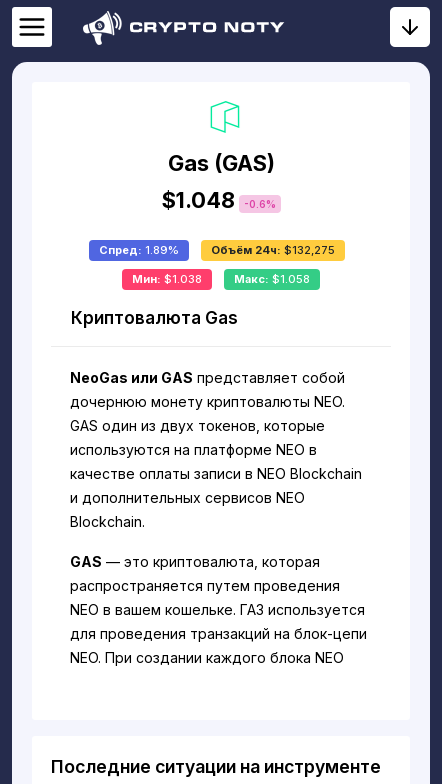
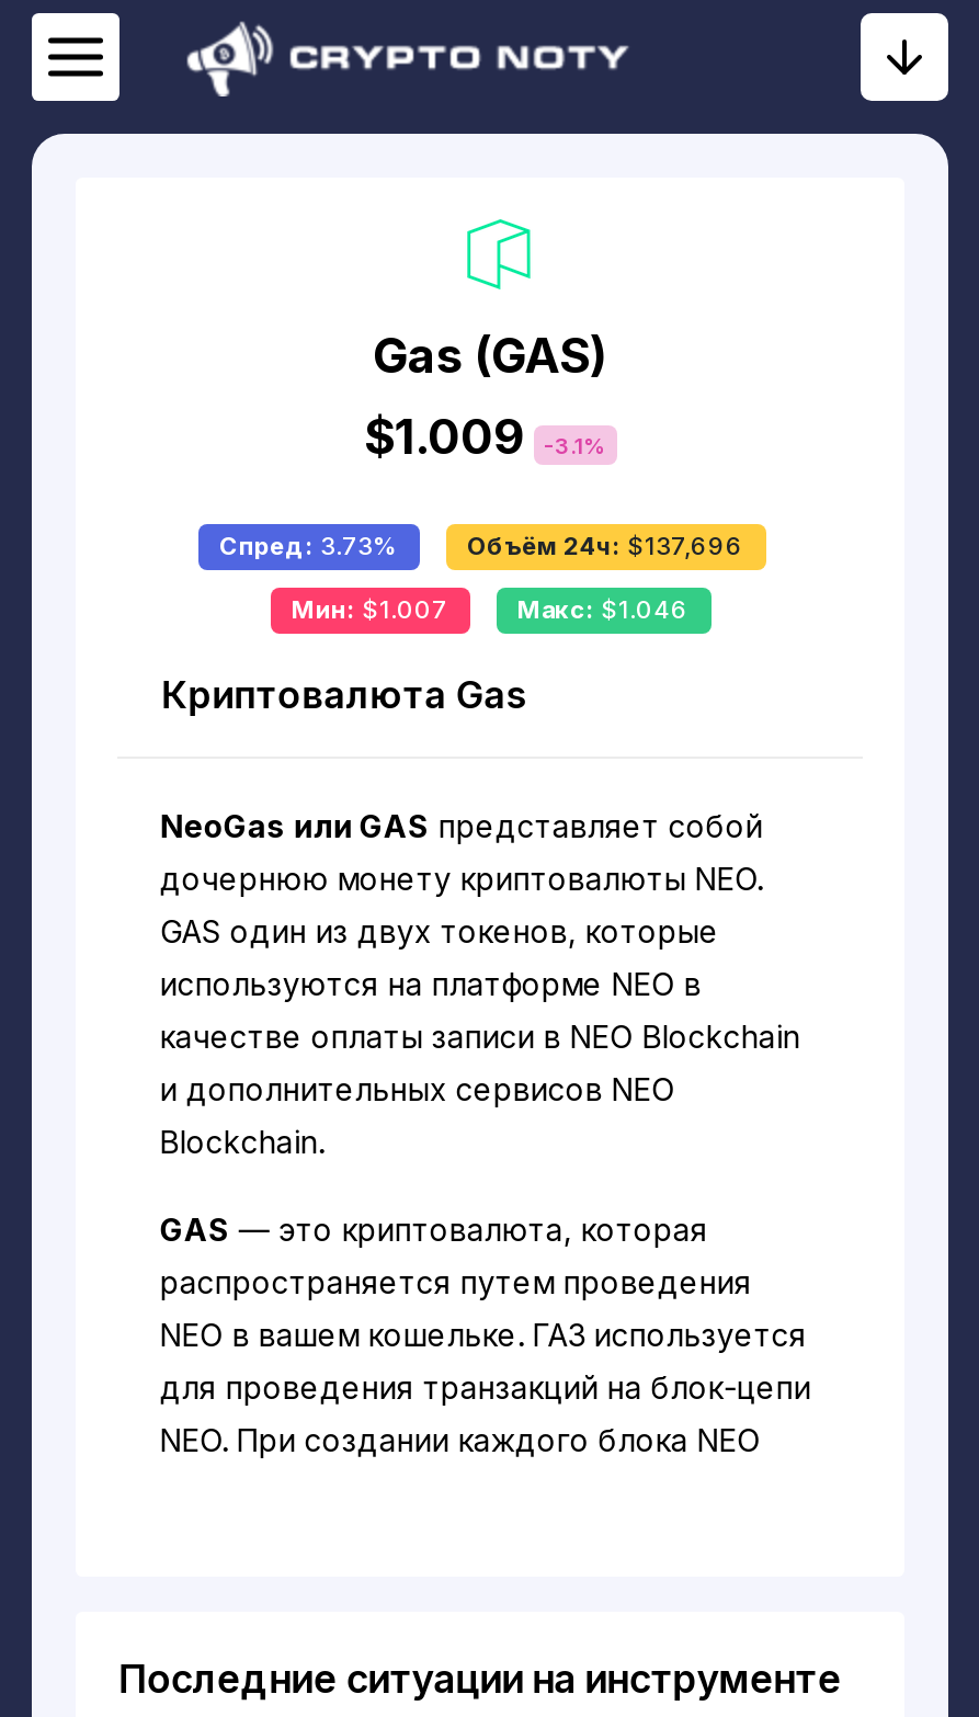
- $1.048
+ $1.009

- -0.6%
+ -3.1%

- Спред: 1.89%
+ Спред: 3.73%

- Объём 24ч: $132,275
+ Объём 24ч: $137,696

- Мин: $1.038
+ Мин: $1.007

- Макс: $1.058
+ Макс: $1.046
